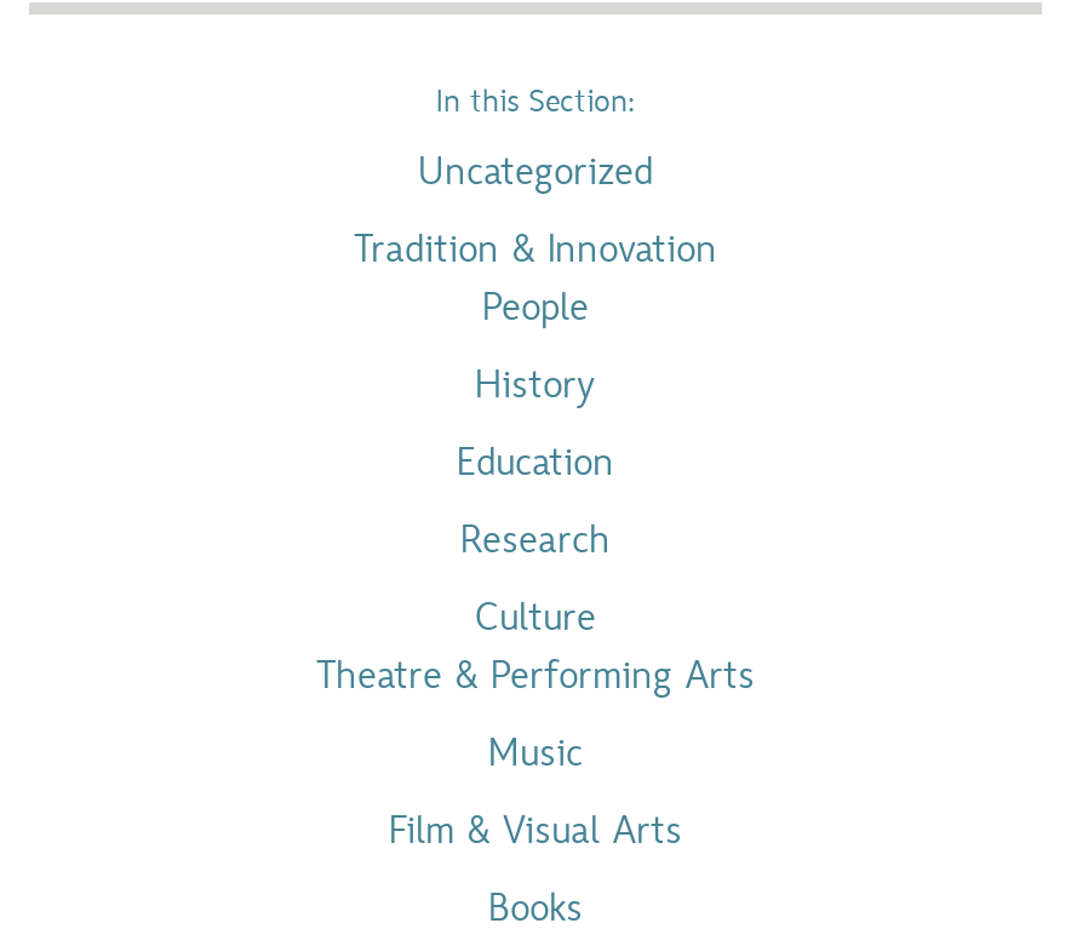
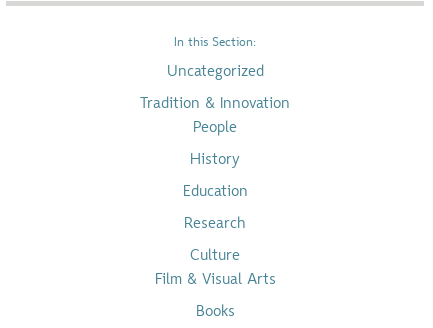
- Theatre & Performing Arts
- Music
